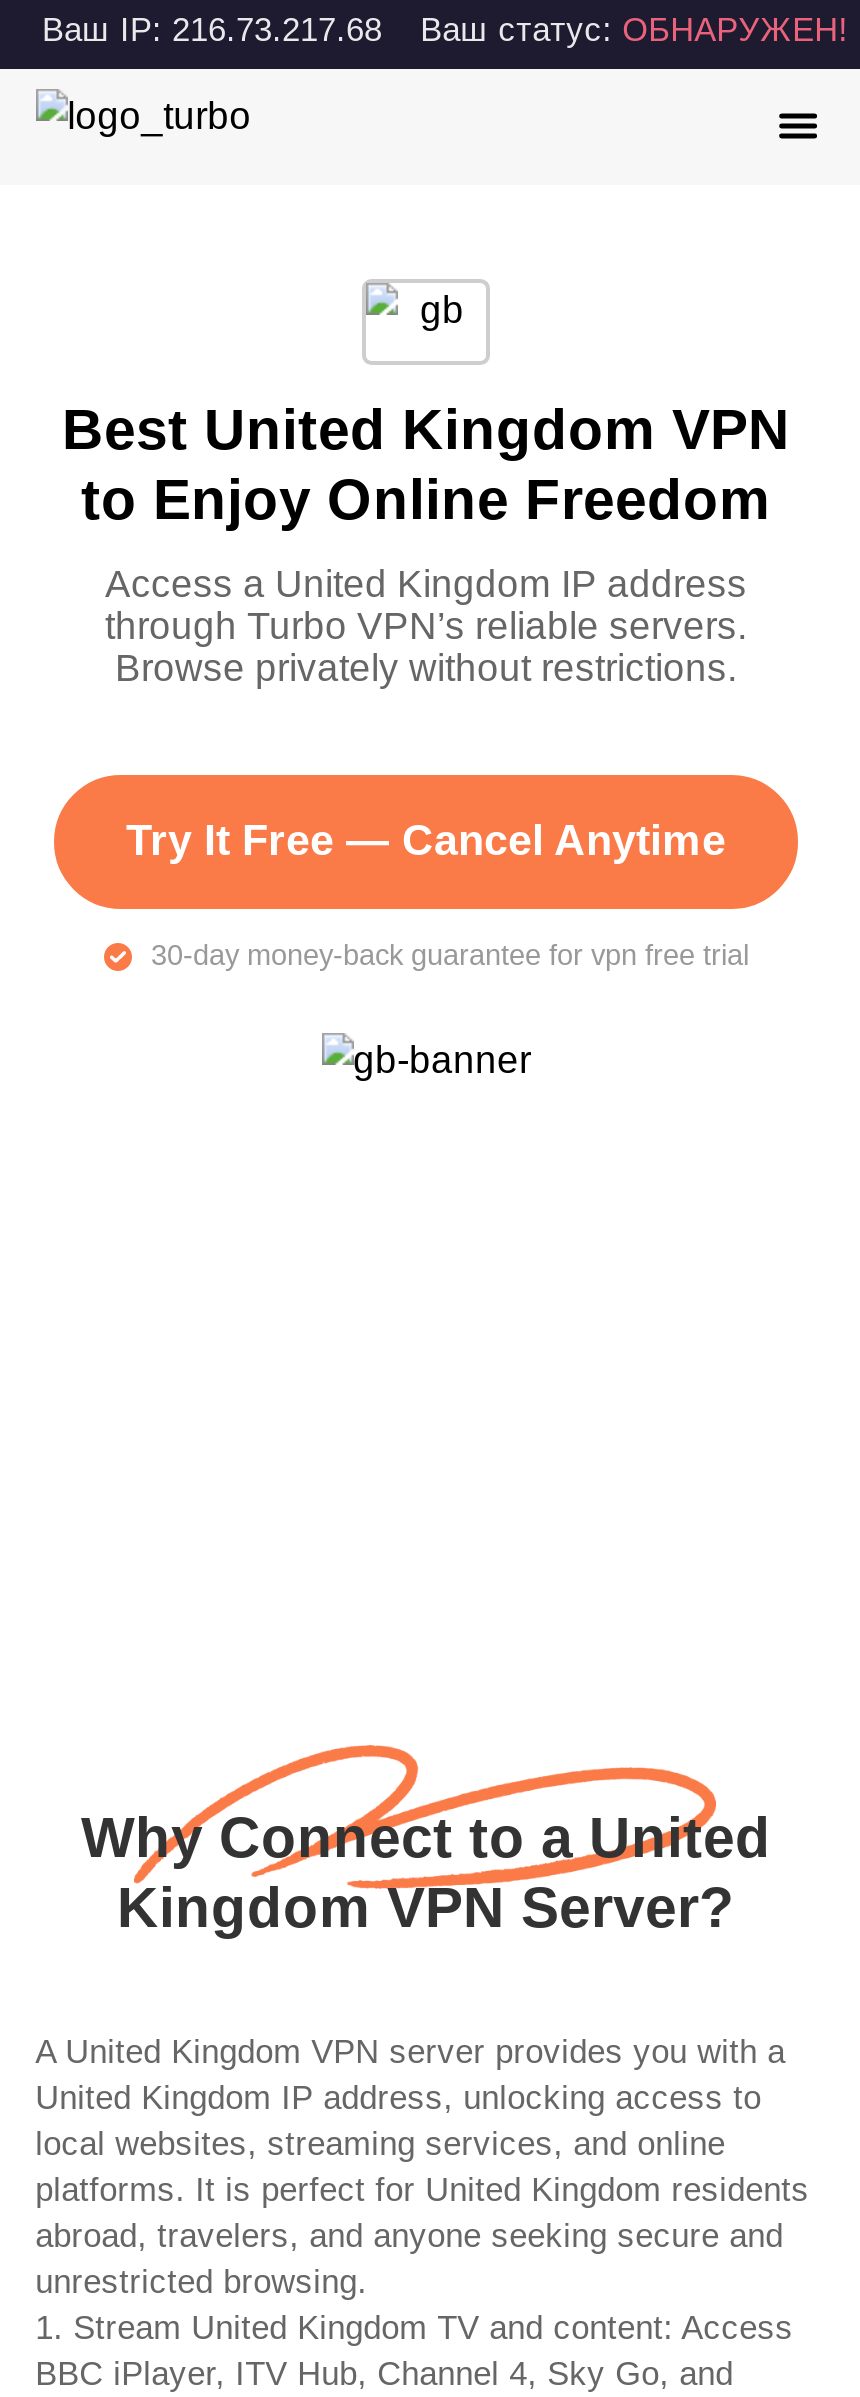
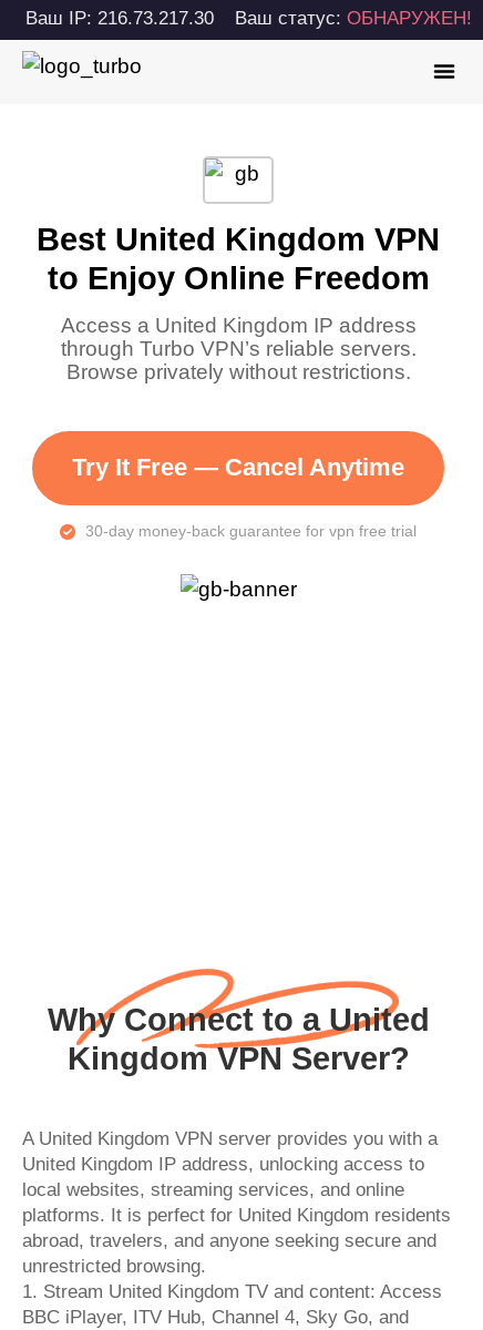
- Ваш IP: 216.73.217.68 Ваш статус: ОБНАРУЖЕН!
+ Ваш IP: 216.73.217.30 Ваш статус: ОБНАРУЖЕН!
